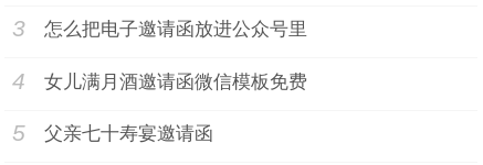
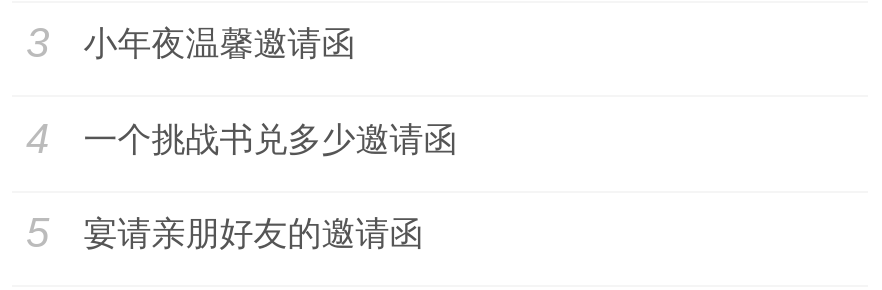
- 怎么把电子邀请函放进公众号里
+ 小年夜温馨邀请函

- 女儿满月酒邀请函微信模板免费
+ 一个挑战书兑多少邀请函

- 父亲七十寿宴邀请函
+ 宴请亲朋好友的邀请函
